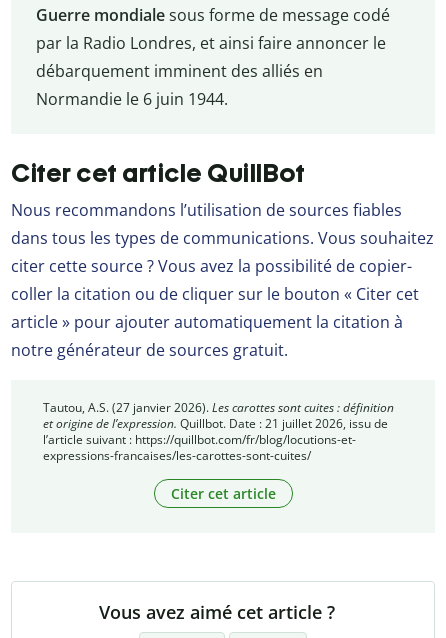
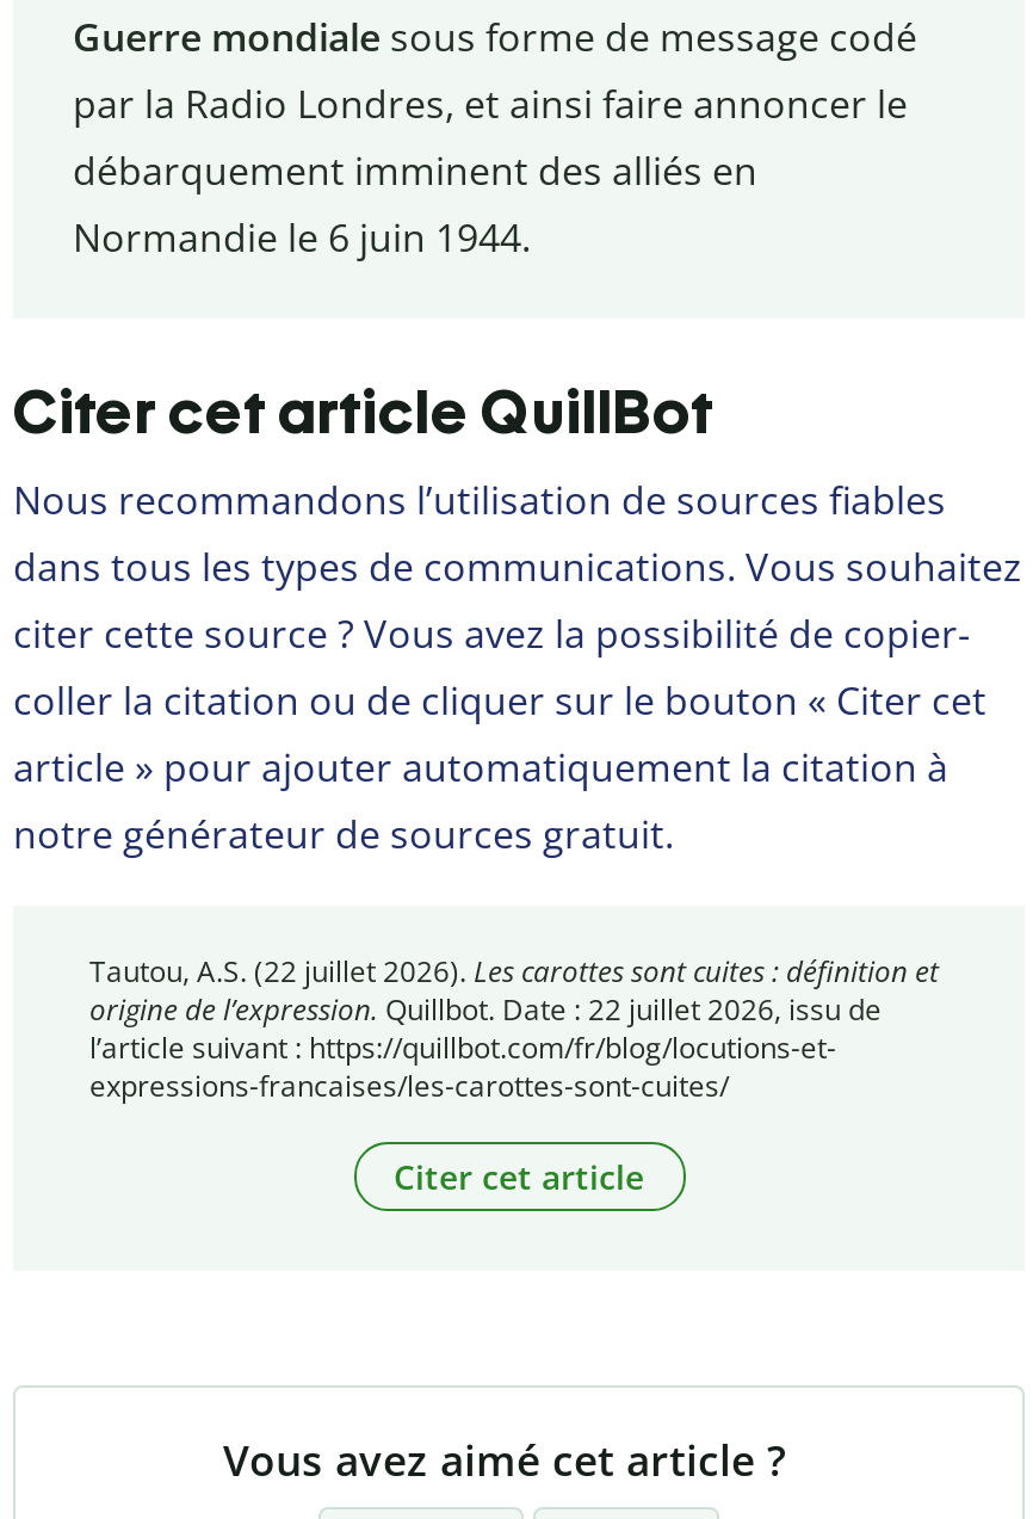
- Tautou, A.S. (27 janvier 2026). Les carottes sont cuites : définition
- et origine de l’expression. Quillbot. Date : 21 juillet 2026, issu de
+ Tautou, A.S. (22 juillet 2026). Les carottes sont cuites : définition et
+ origine de l’expression. Quillbot. Date : 22 juillet 2026, issu de
